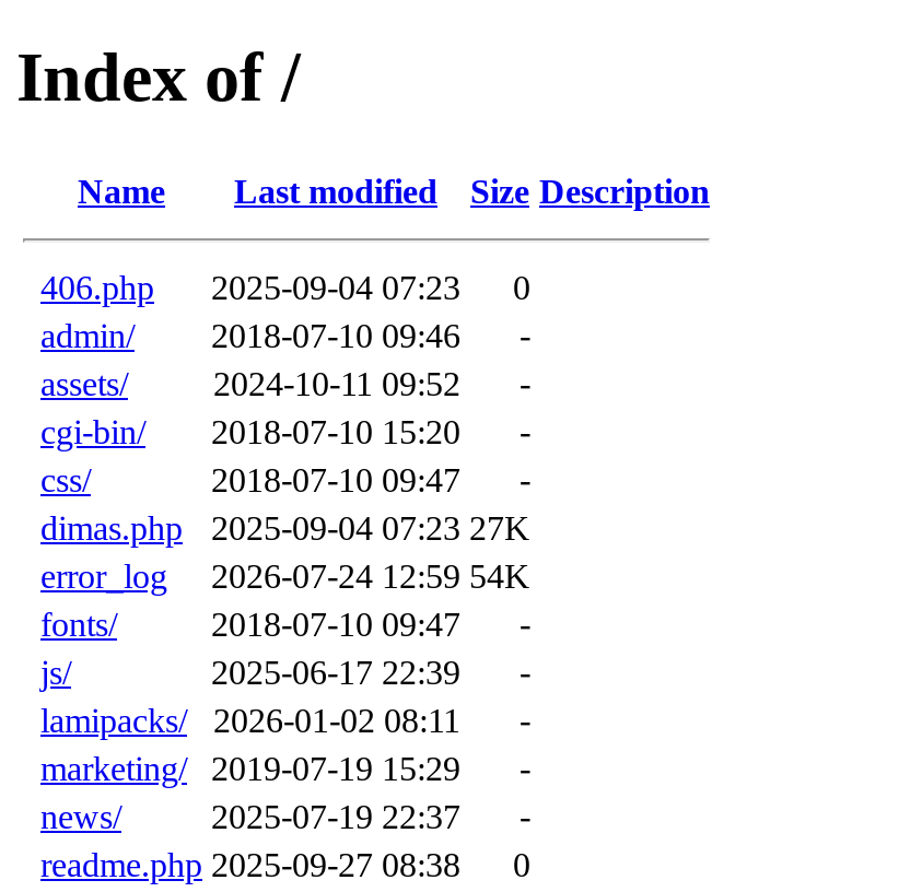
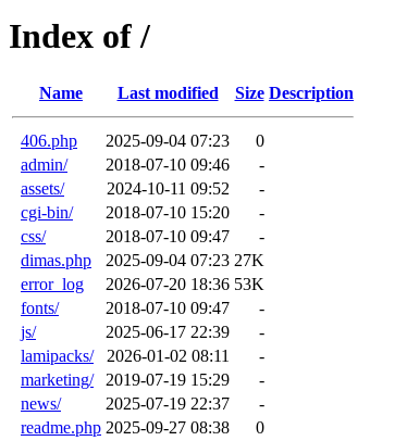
- error_log 2026-07-24 12:59 54K
+ error_log 2026-07-20 18:36 53K
